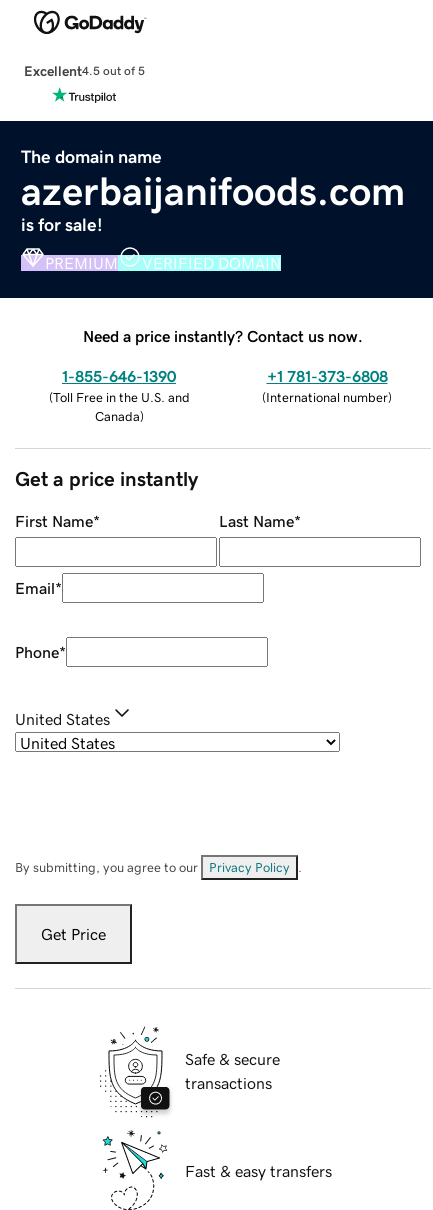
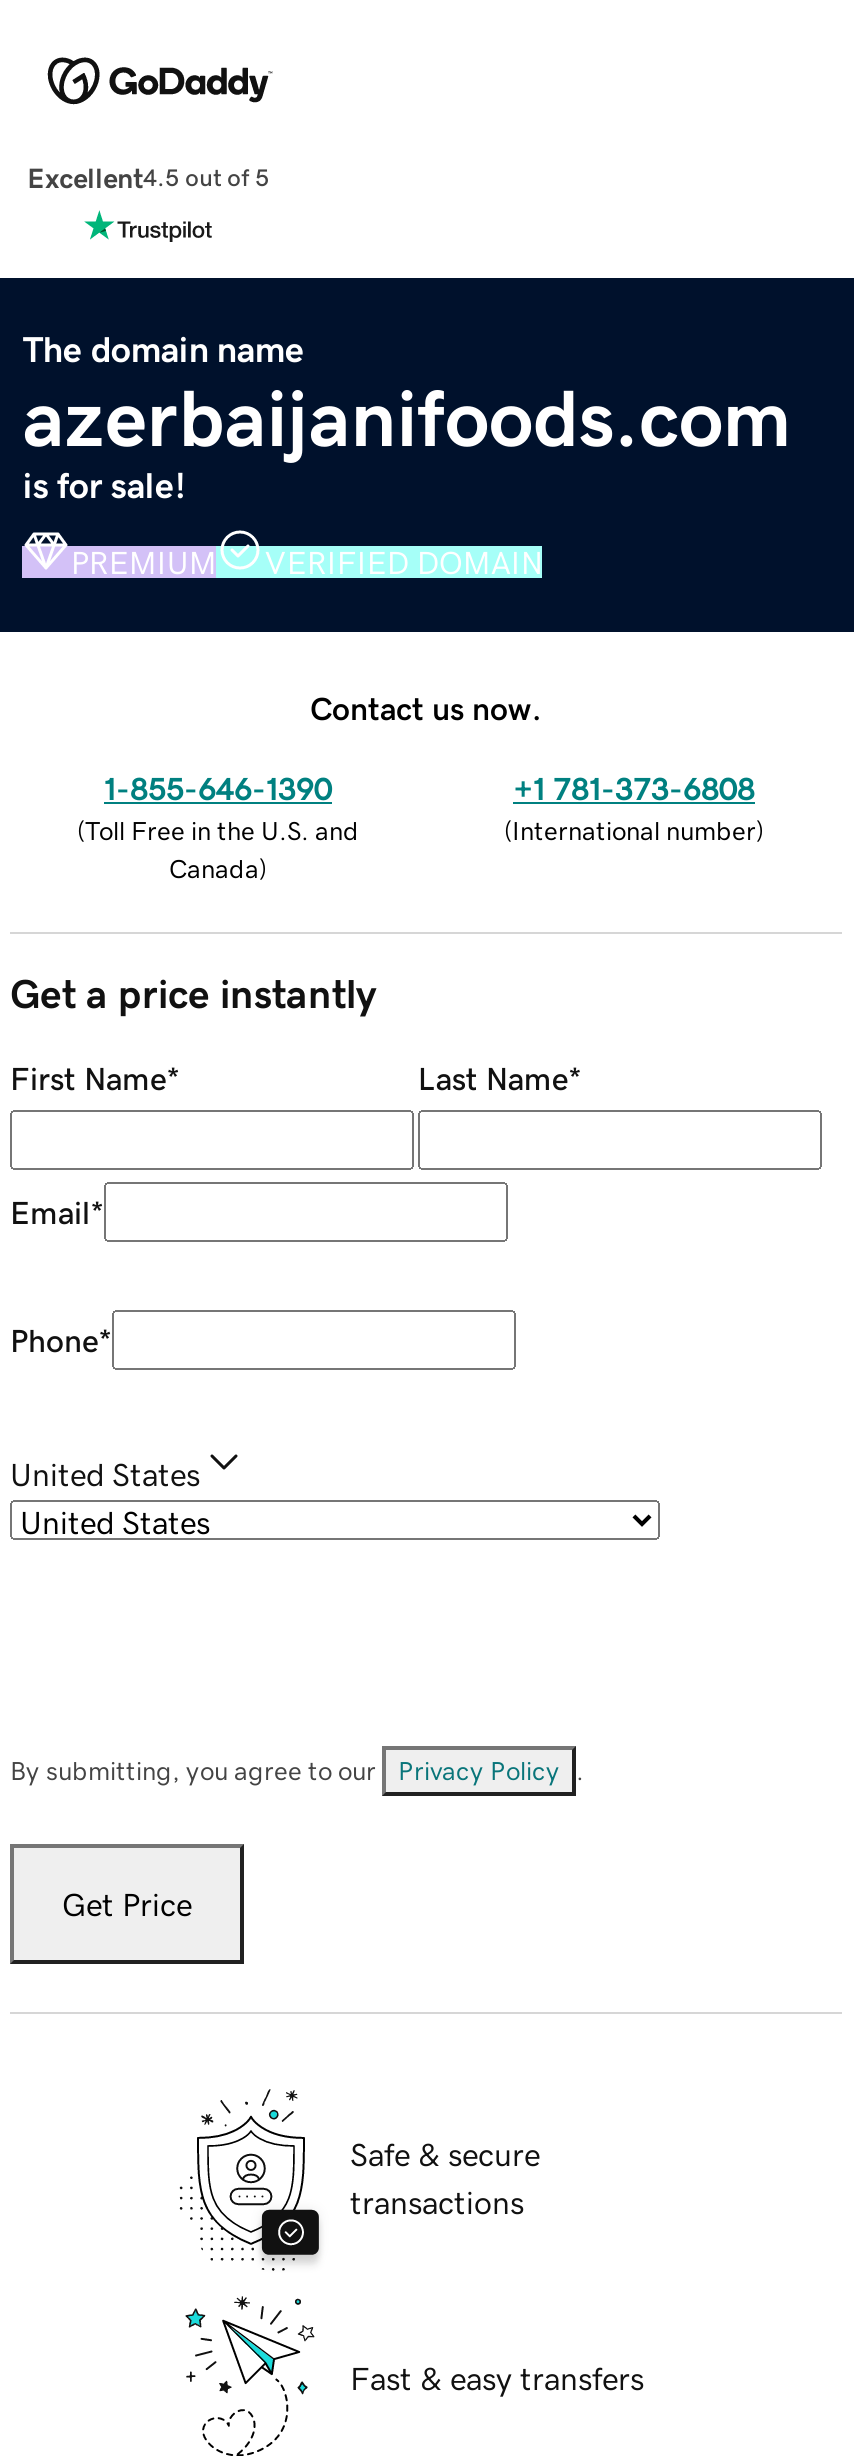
- Need a price instantly? Contact us now.
+ Contact us now.
